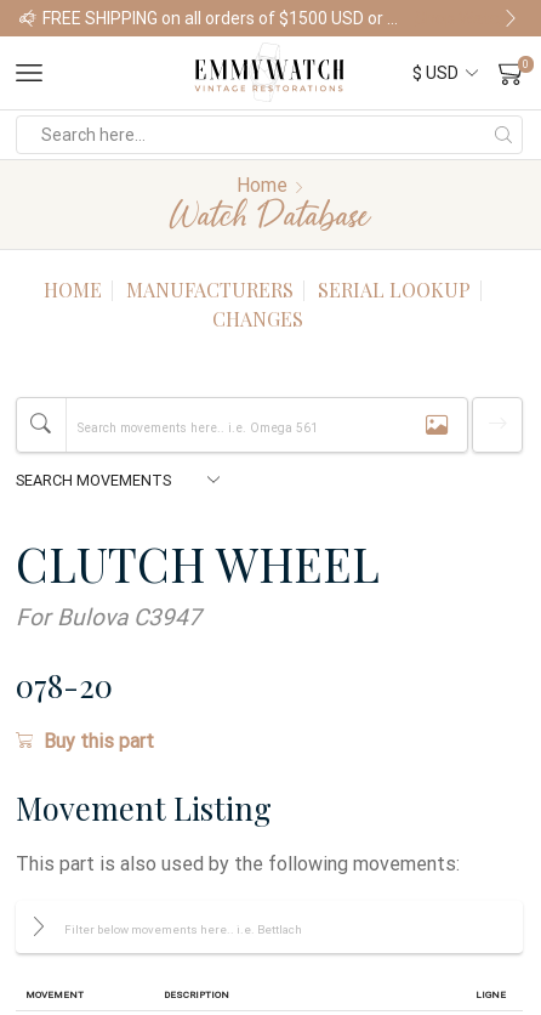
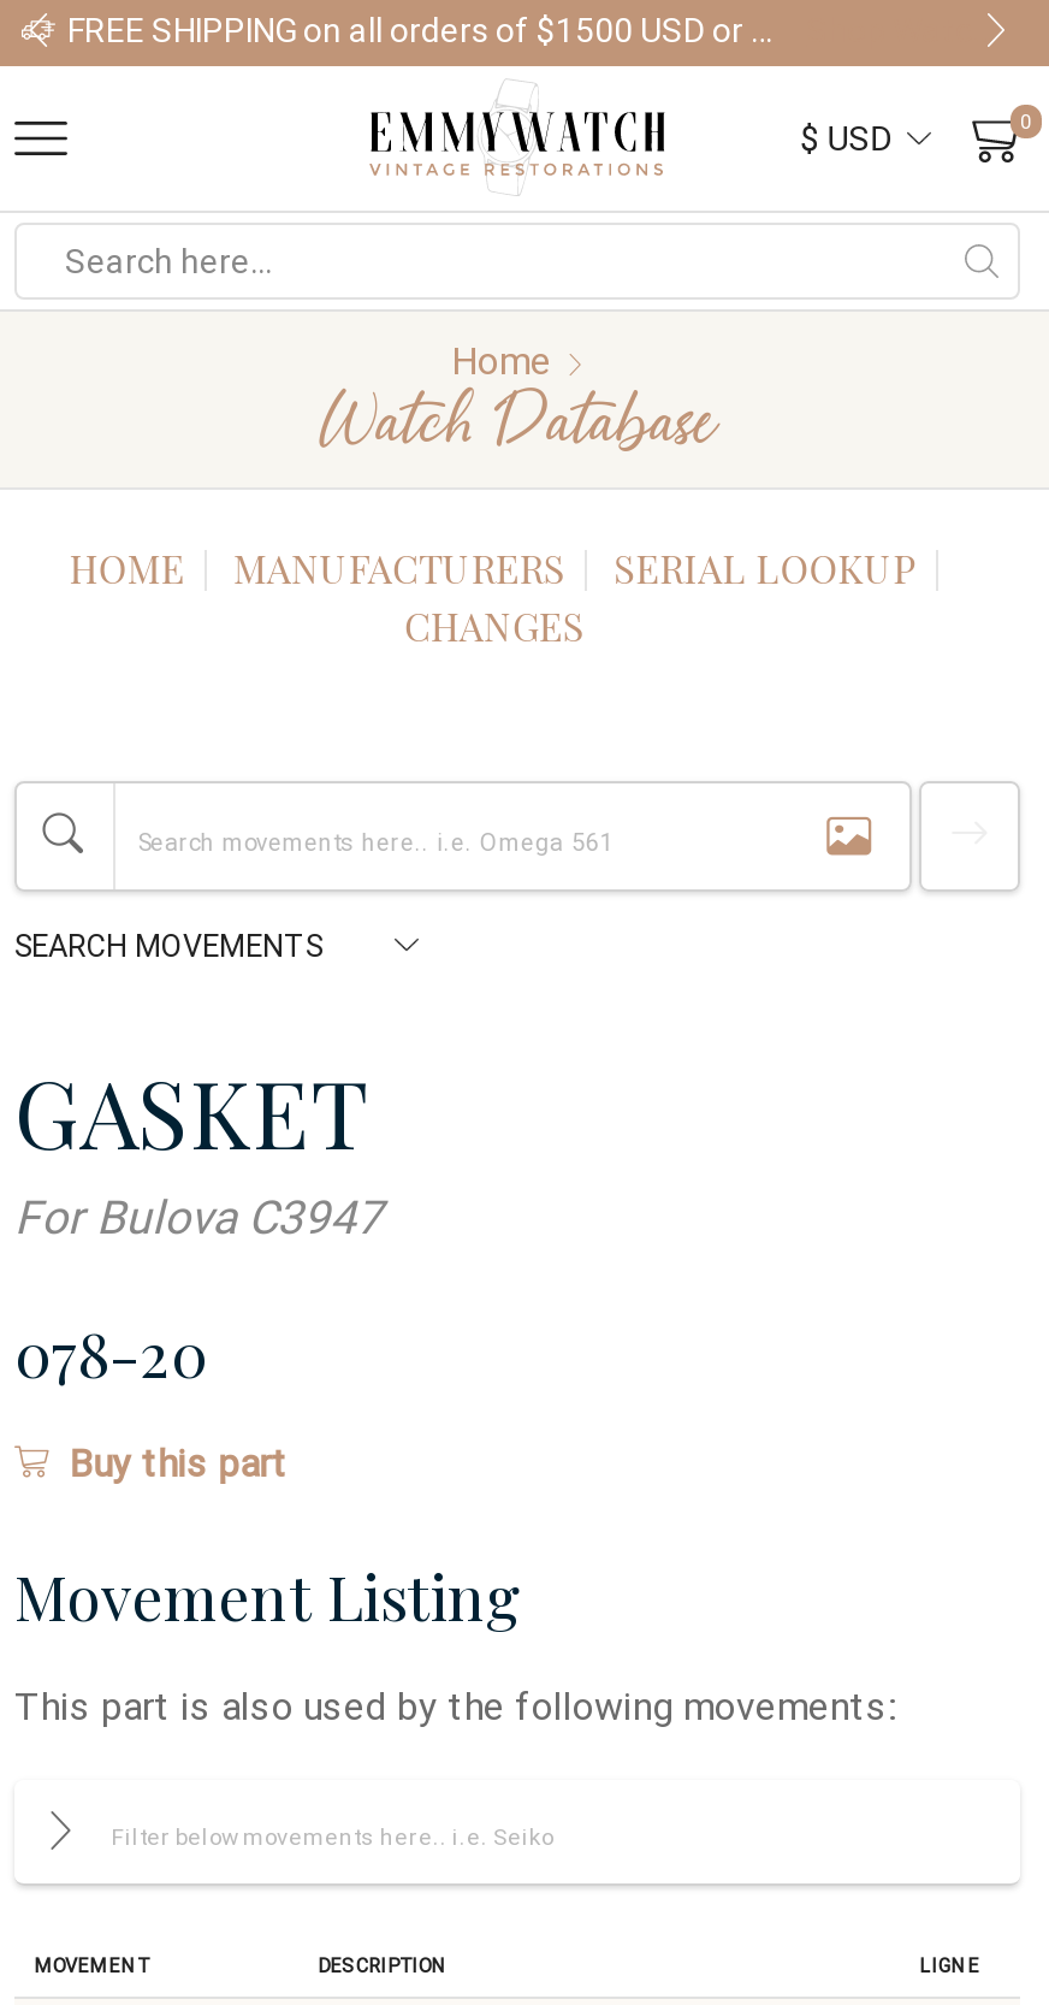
- CLUTCH WHEEL
+ GASKET
